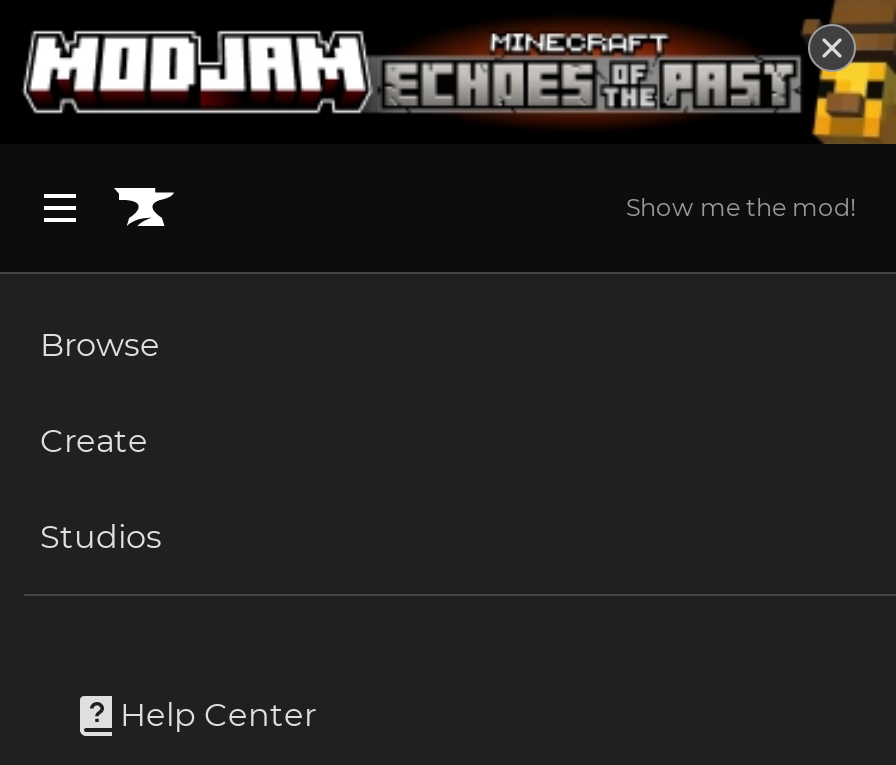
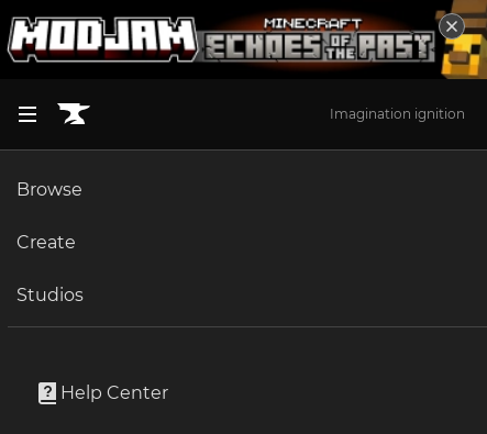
- Show me the mod!
+ Imagination ignition
